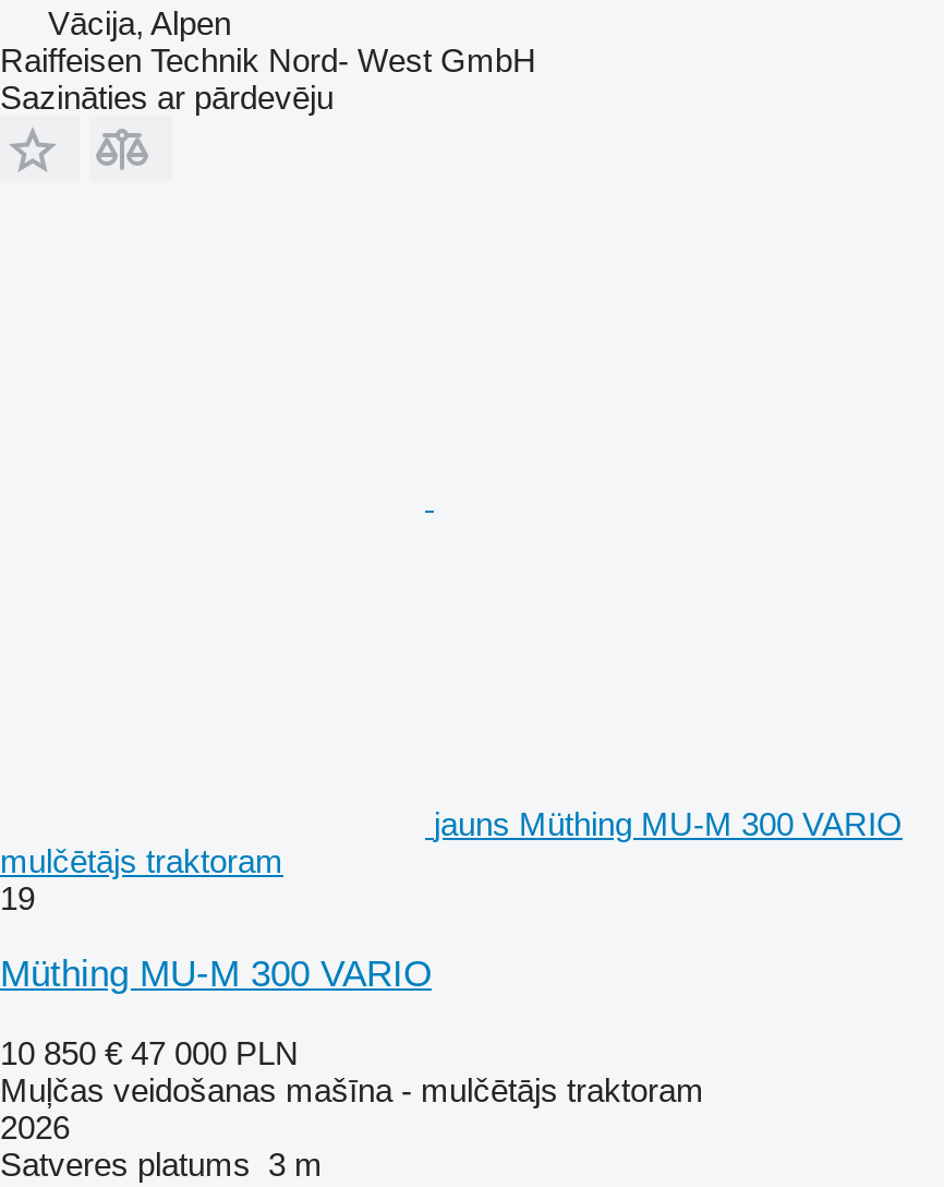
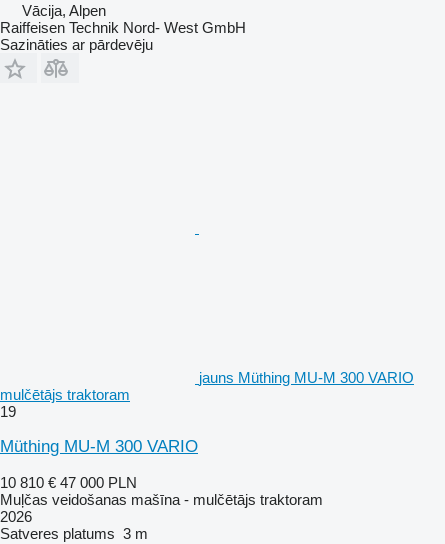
- 10 850 € 47 000 PLN
+ 10 810 € 47 000 PLN
